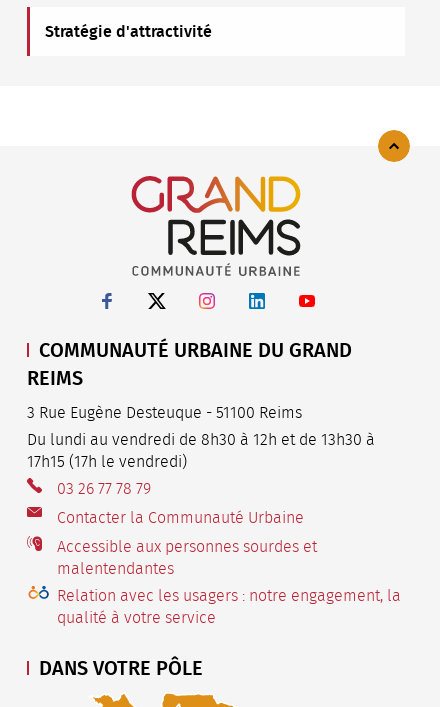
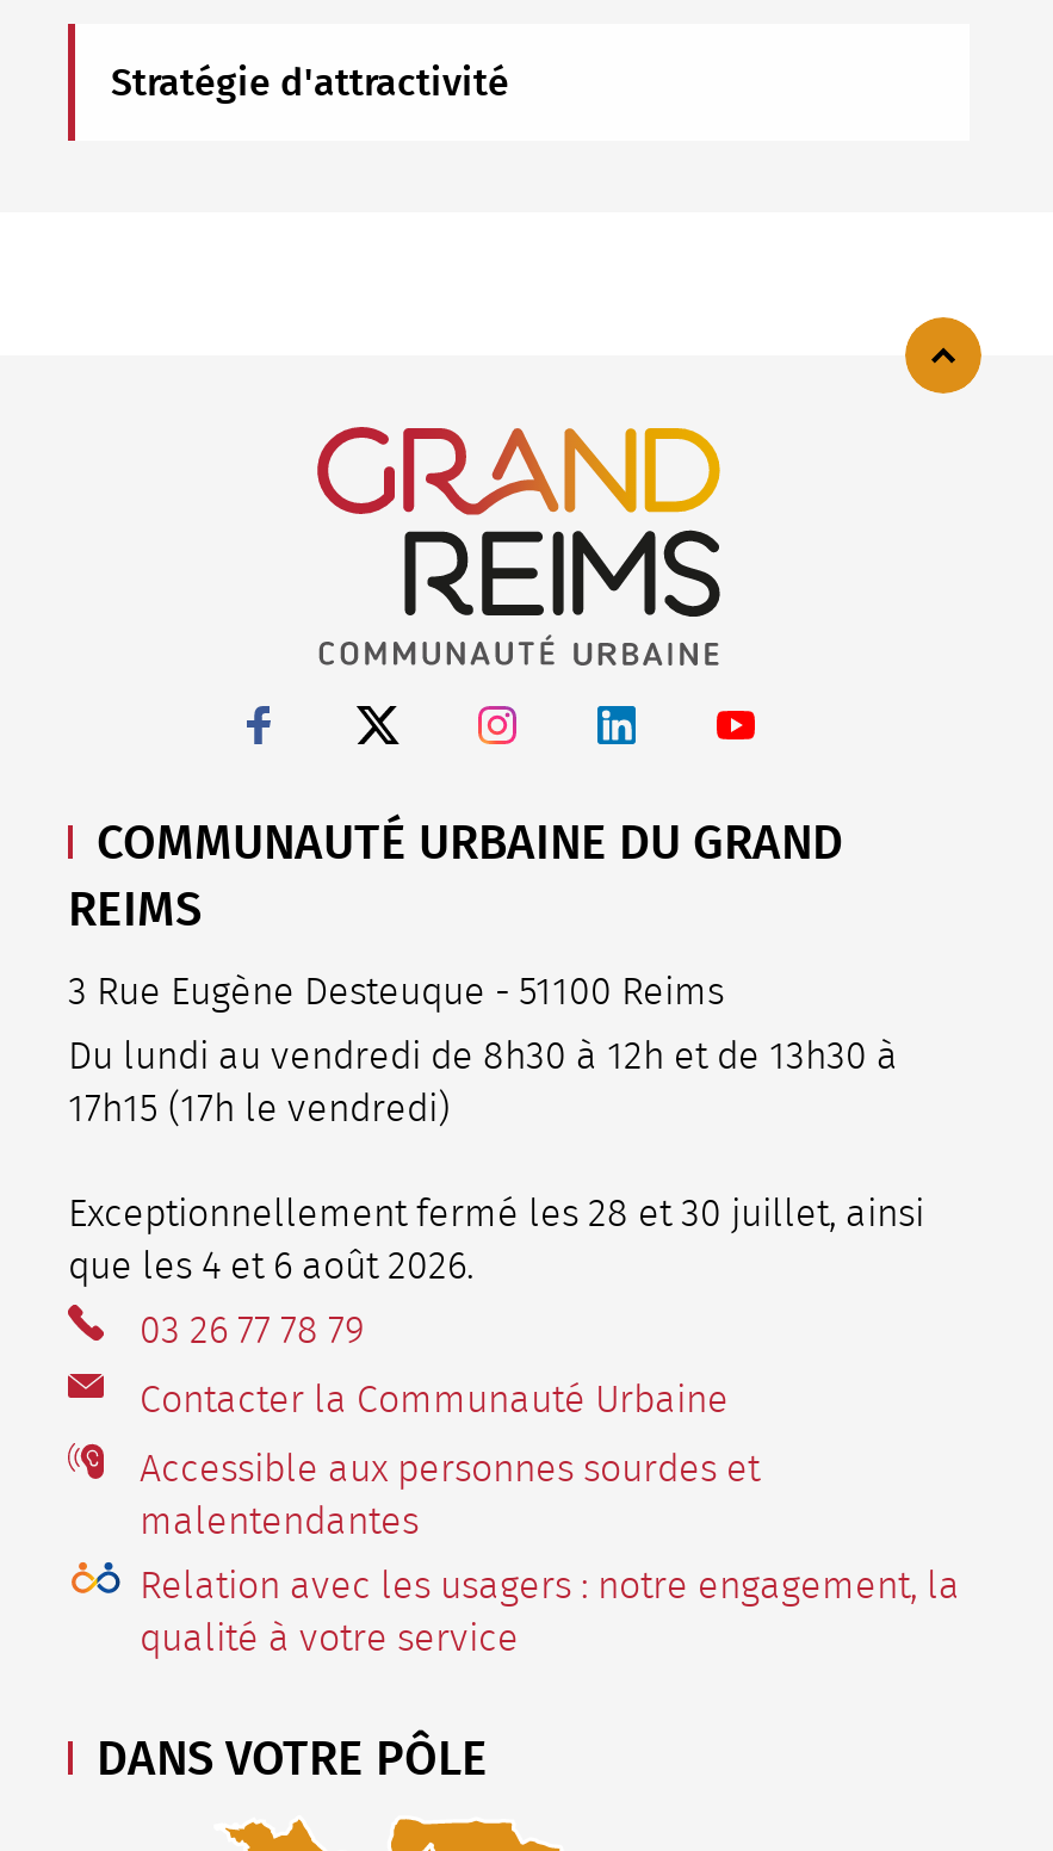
+ Exceptionnellement fermé les 28 et 30 juillet, ainsi
+ que les 4 et 6 août 2026.
